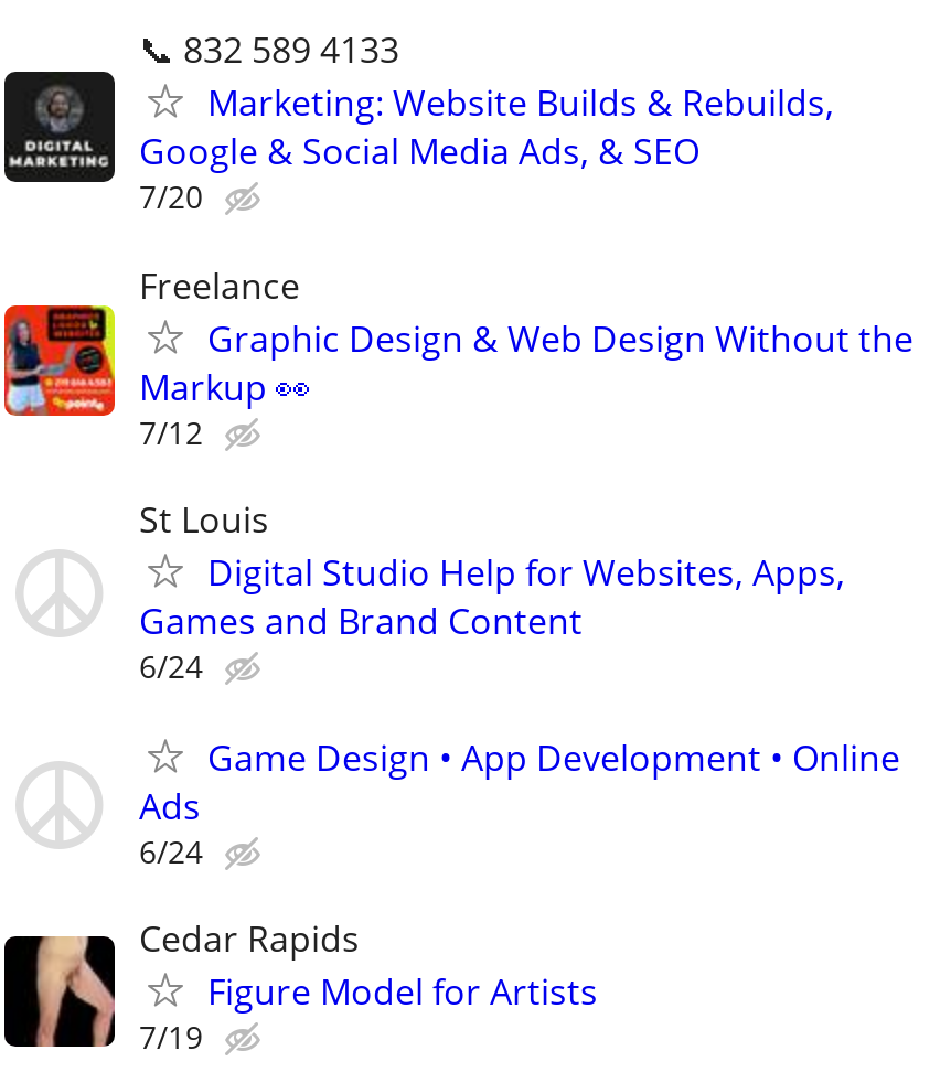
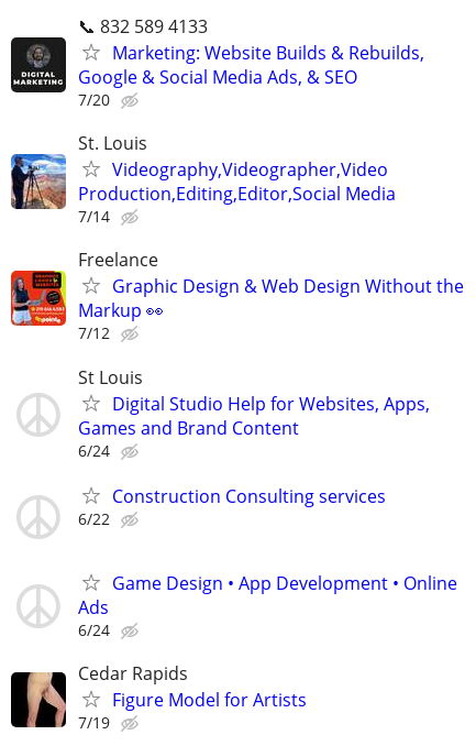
+ [image]
+ St. Louis
+ Videography,Videographer,Video
+ Production,Editing,Editor,Social Media
+ 7/14

+ Construction Consulting services
+ 6/22
